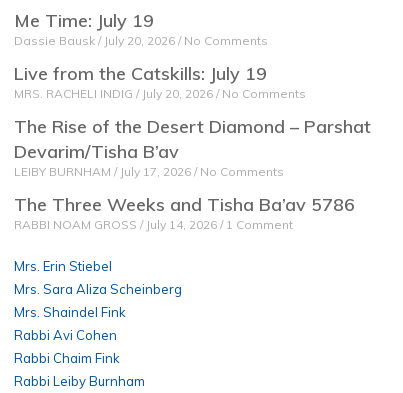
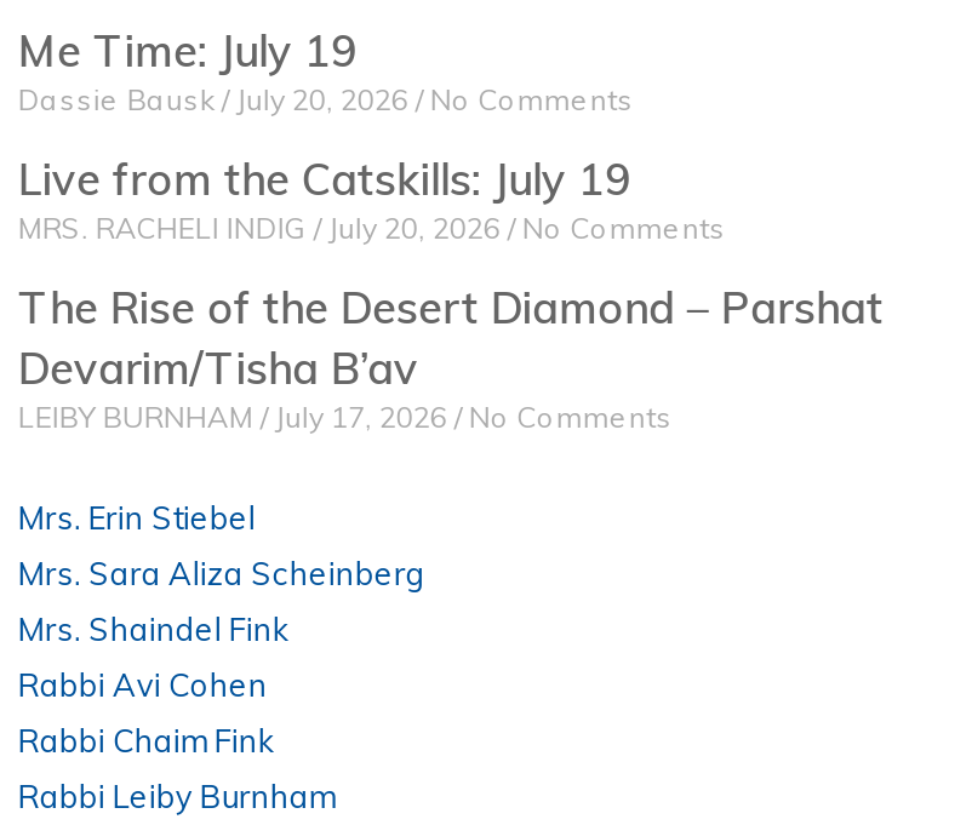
- The Three Weeks and Tisha Ba’av 5786
- RABBI NOAM GROSS July 14, 2026 1 Comment
